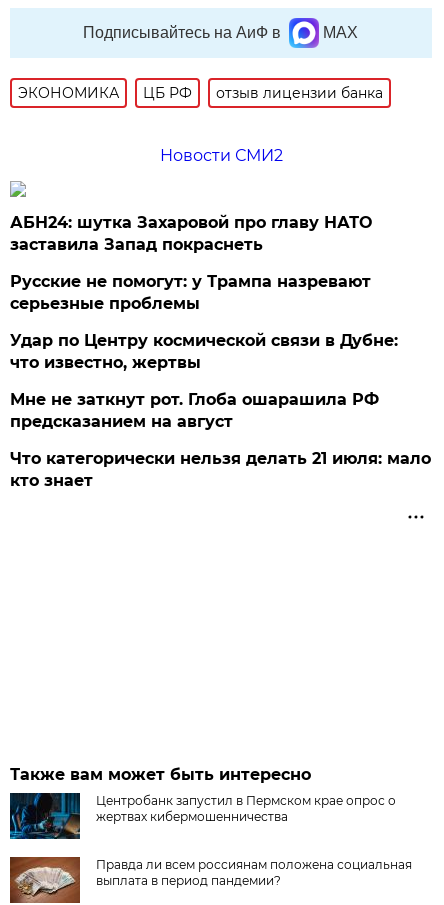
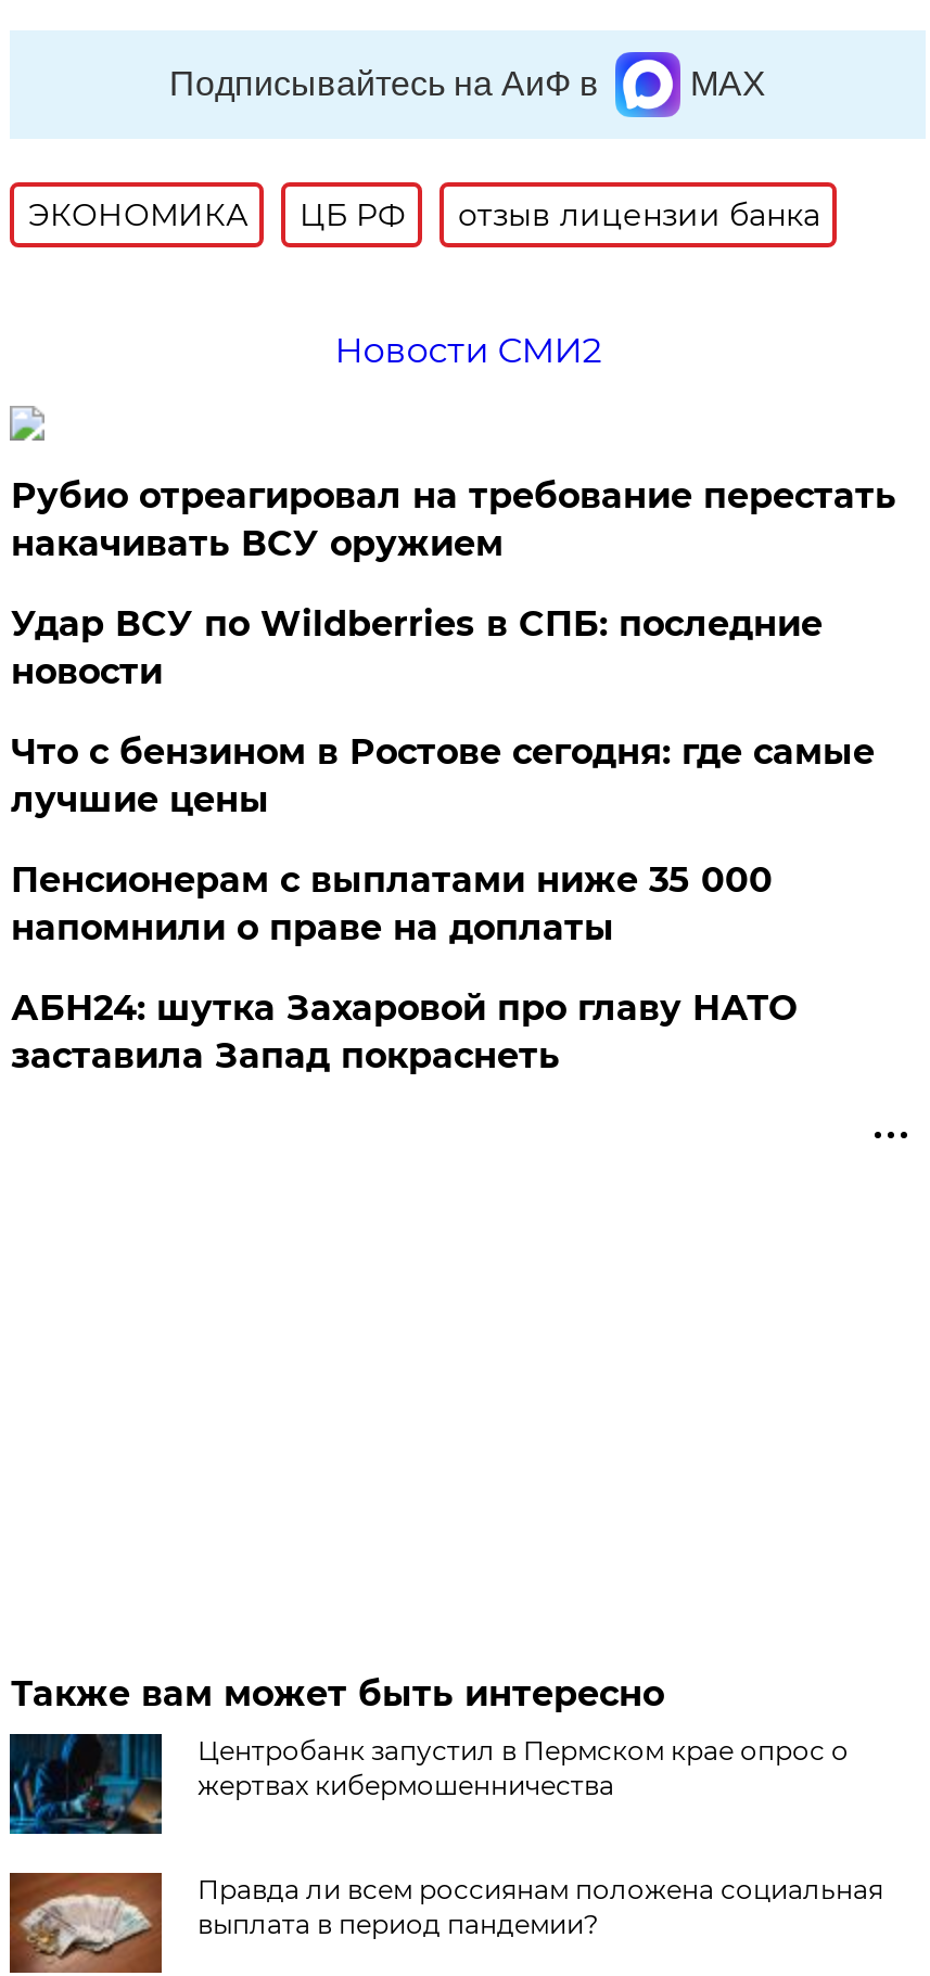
+ Рубио отреагировал на требование перестать
+ накачивать ВСУ оружием
+ Удар ВСУ по Wildberries в СПБ: последние
+ новости
+ Что с бензином в Ростове сегодня: где самые
+ лучшие цены
+ Пенсионерам с выплатами ниже 35 000
+ напомнили о праве на доплаты

moved down: АБН24: шутка Захаровой про главу НАТО | заставила Запад покраснеть

- Русские не помогут: у Трампа назревают
- серьезные проблемы
- Удар по Центру космической связи в Дубне:
- что известно, жертвы
- Мне не заткнут рот. Глоба ошарашила РФ
- предсказанием на август
- Что категорически нельзя делать 21 июля: мало
- кто знает
